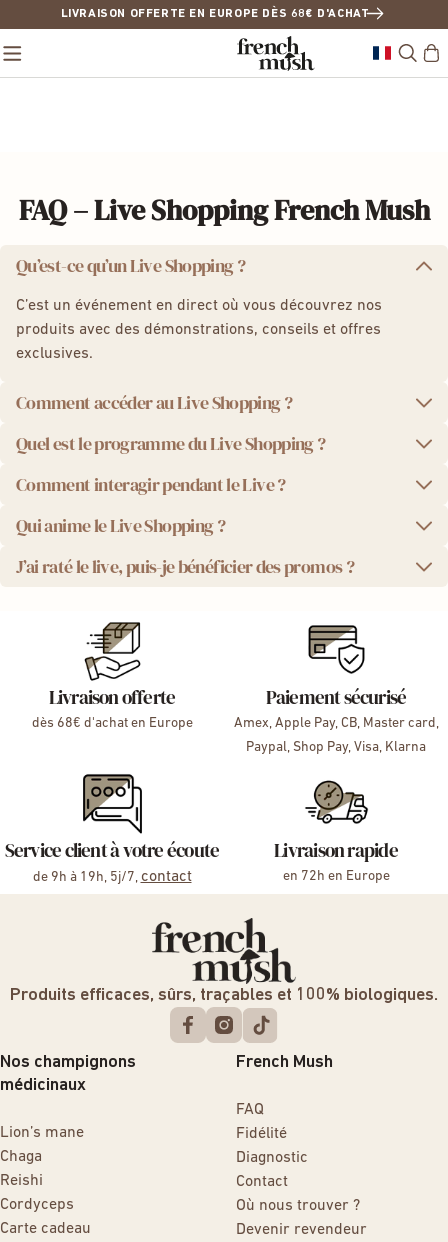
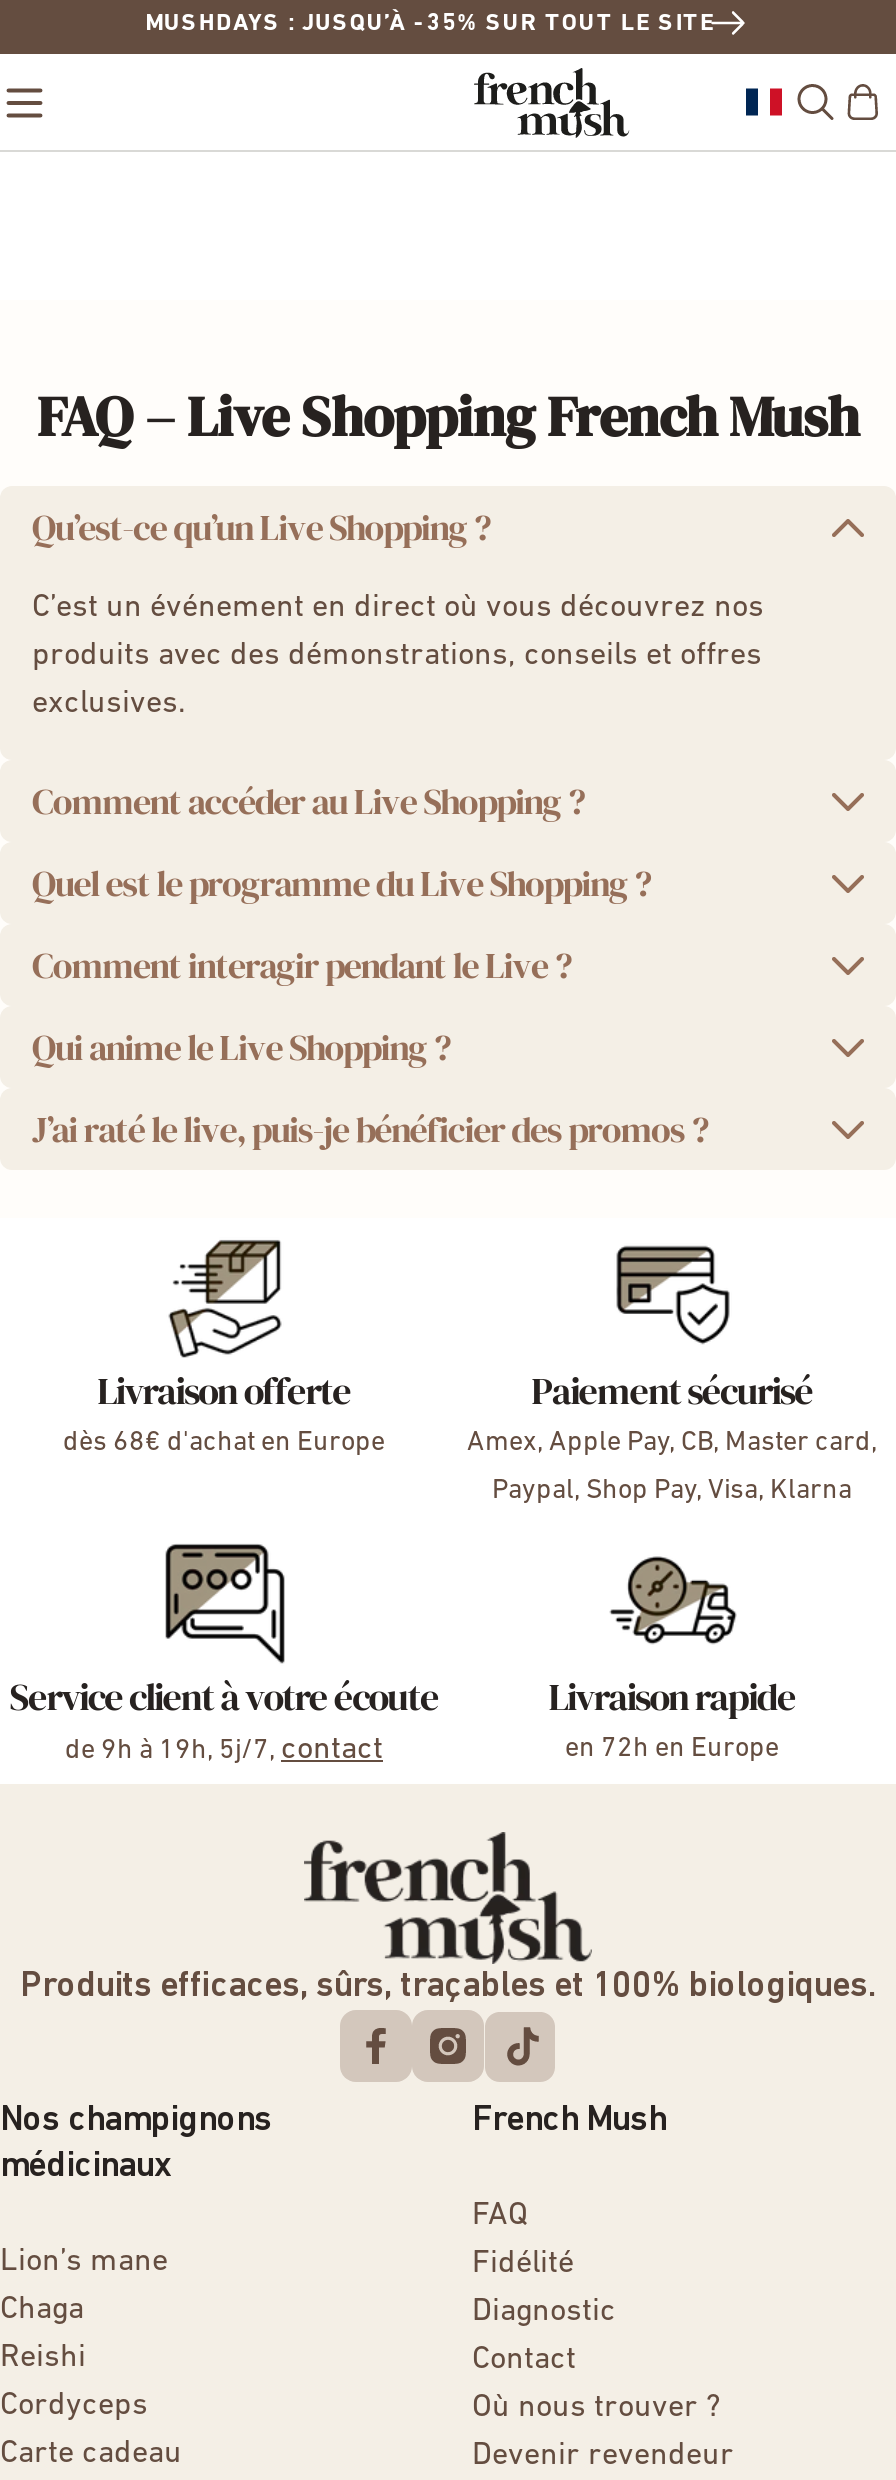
- LIVRAISON OFFERTE EN EUROPE DÈS 68€ D'ACHAT
+ MUSHDAYS : JUSQU’À -35% SUR TOUT LE SITE
